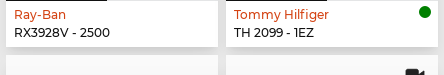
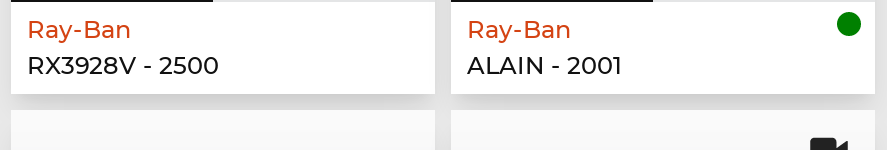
- Tommy Hilfiger
- TH 2099 - 1EZ
+ Ray-Ban
+ ALAIN - 2001
